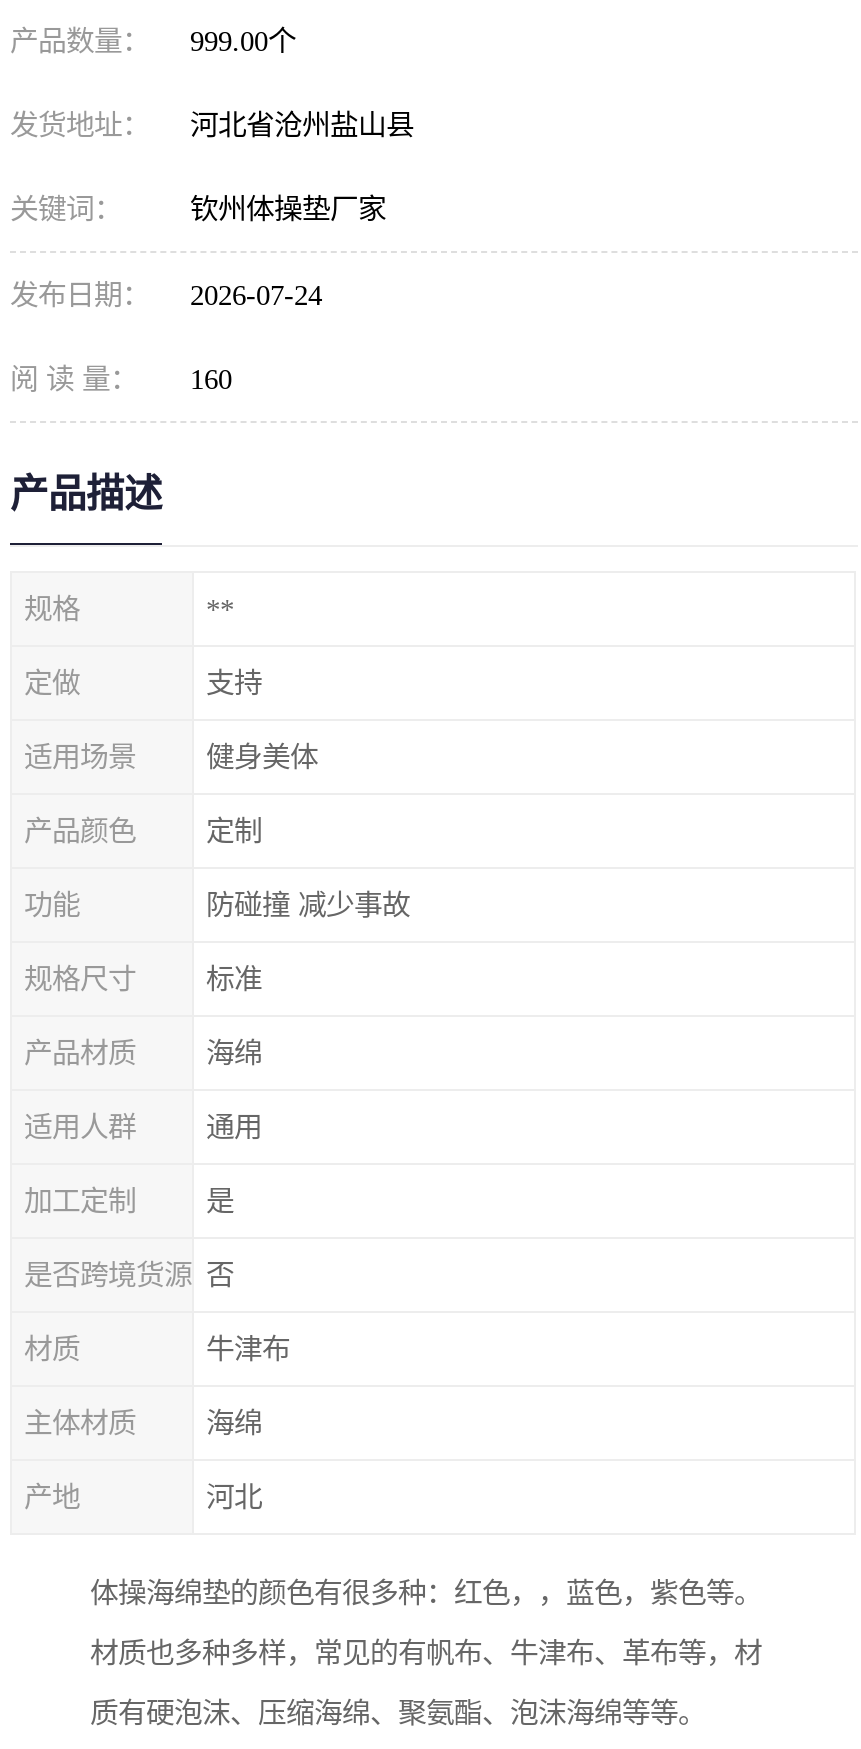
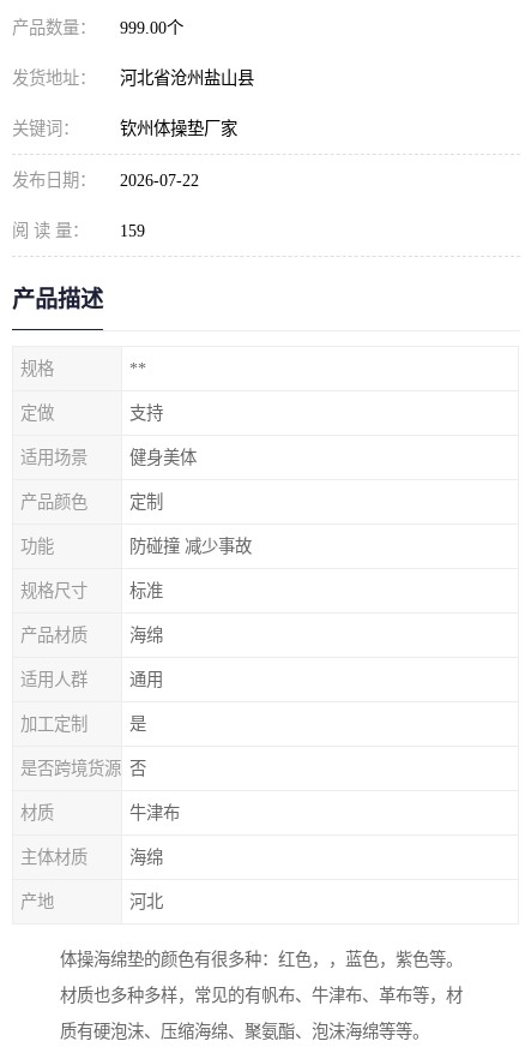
- 发布日期： 2026-07-24
+ 发布日期： 2026-07-22

- 阅 读 量： 160
+ 阅 读 量： 159
